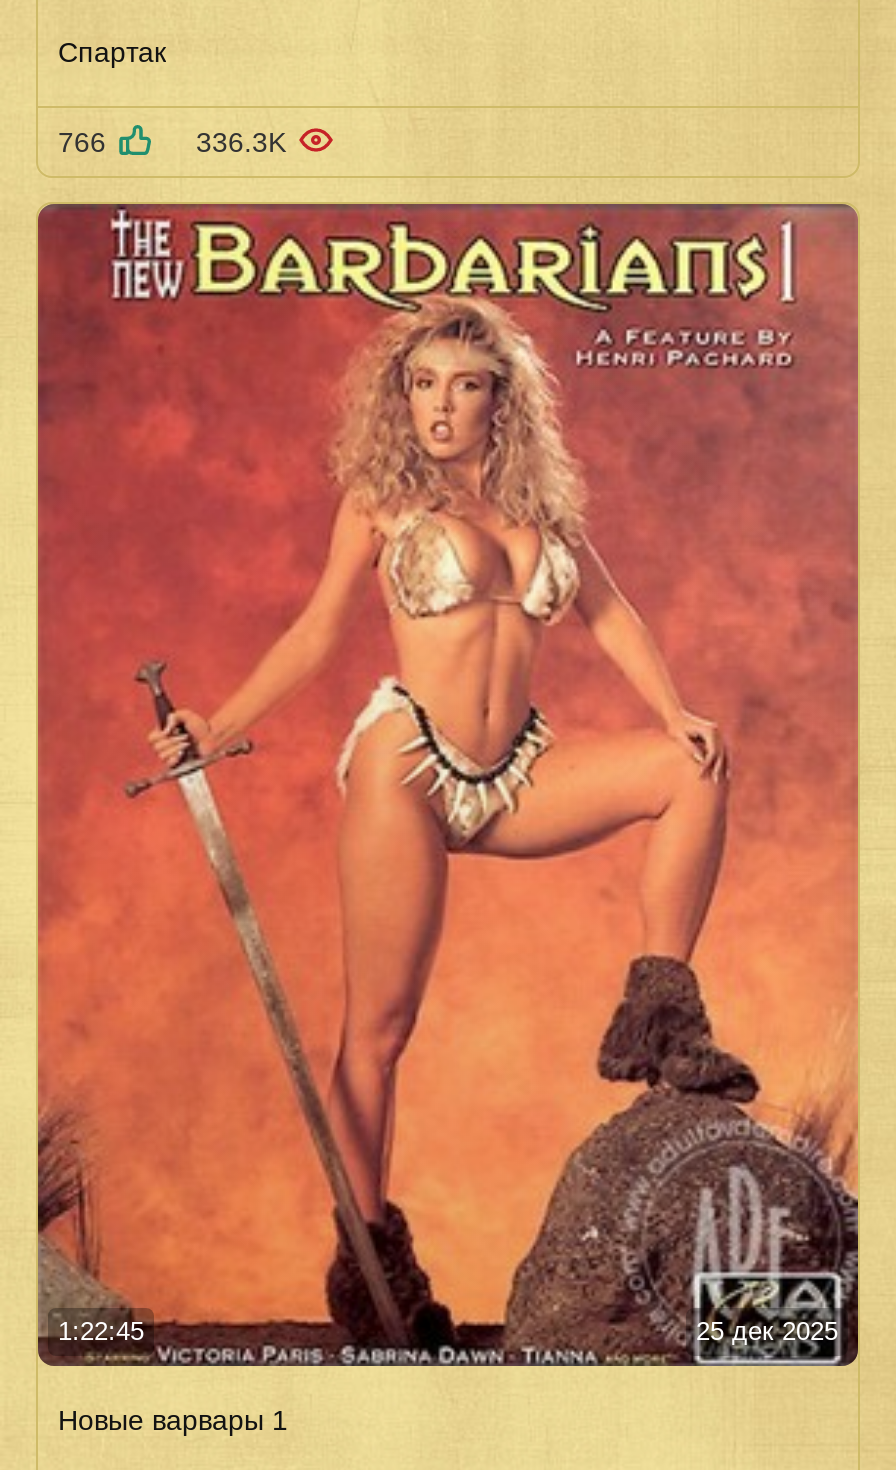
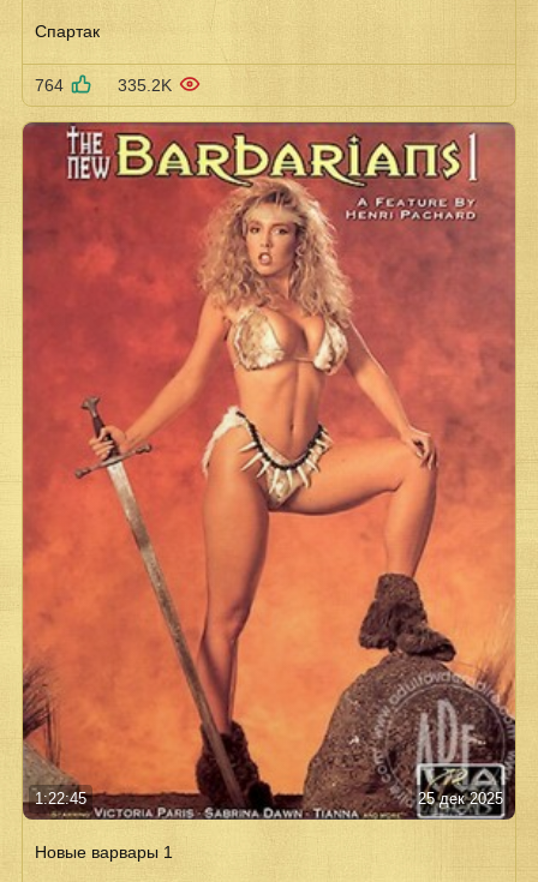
- 766
- 336.3K
+ 764
+ 335.2K
